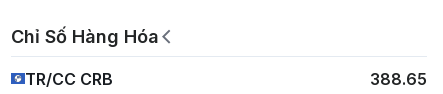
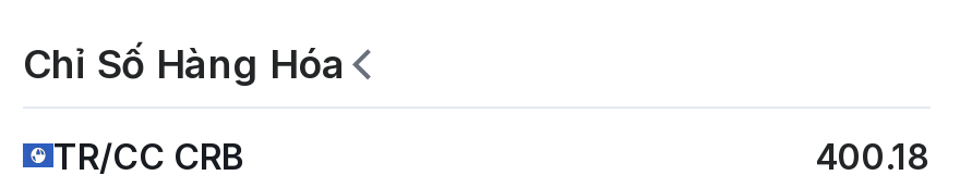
- 388.65
+ 400.18
